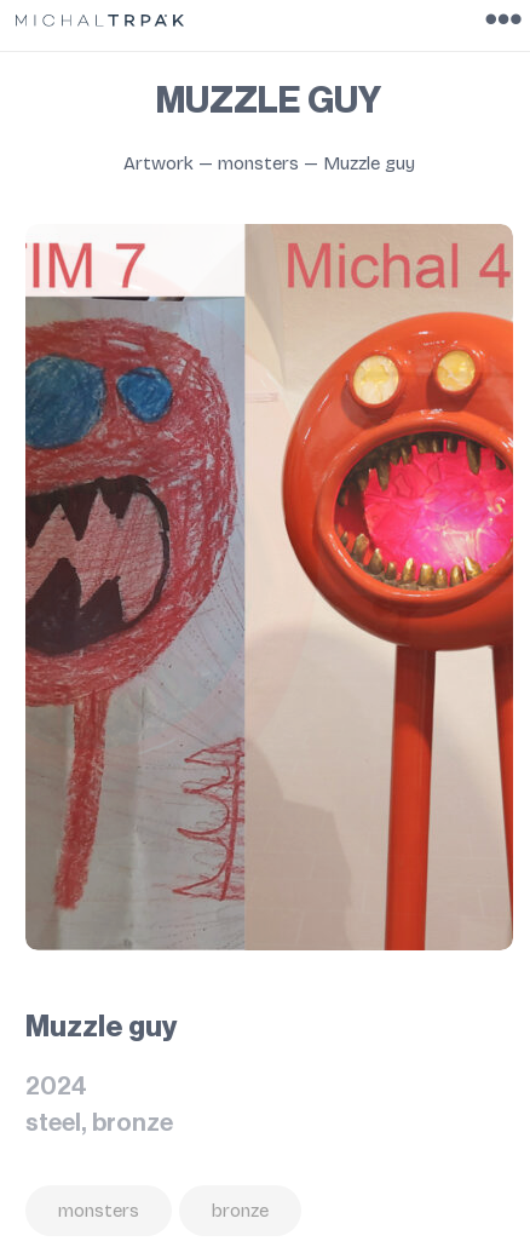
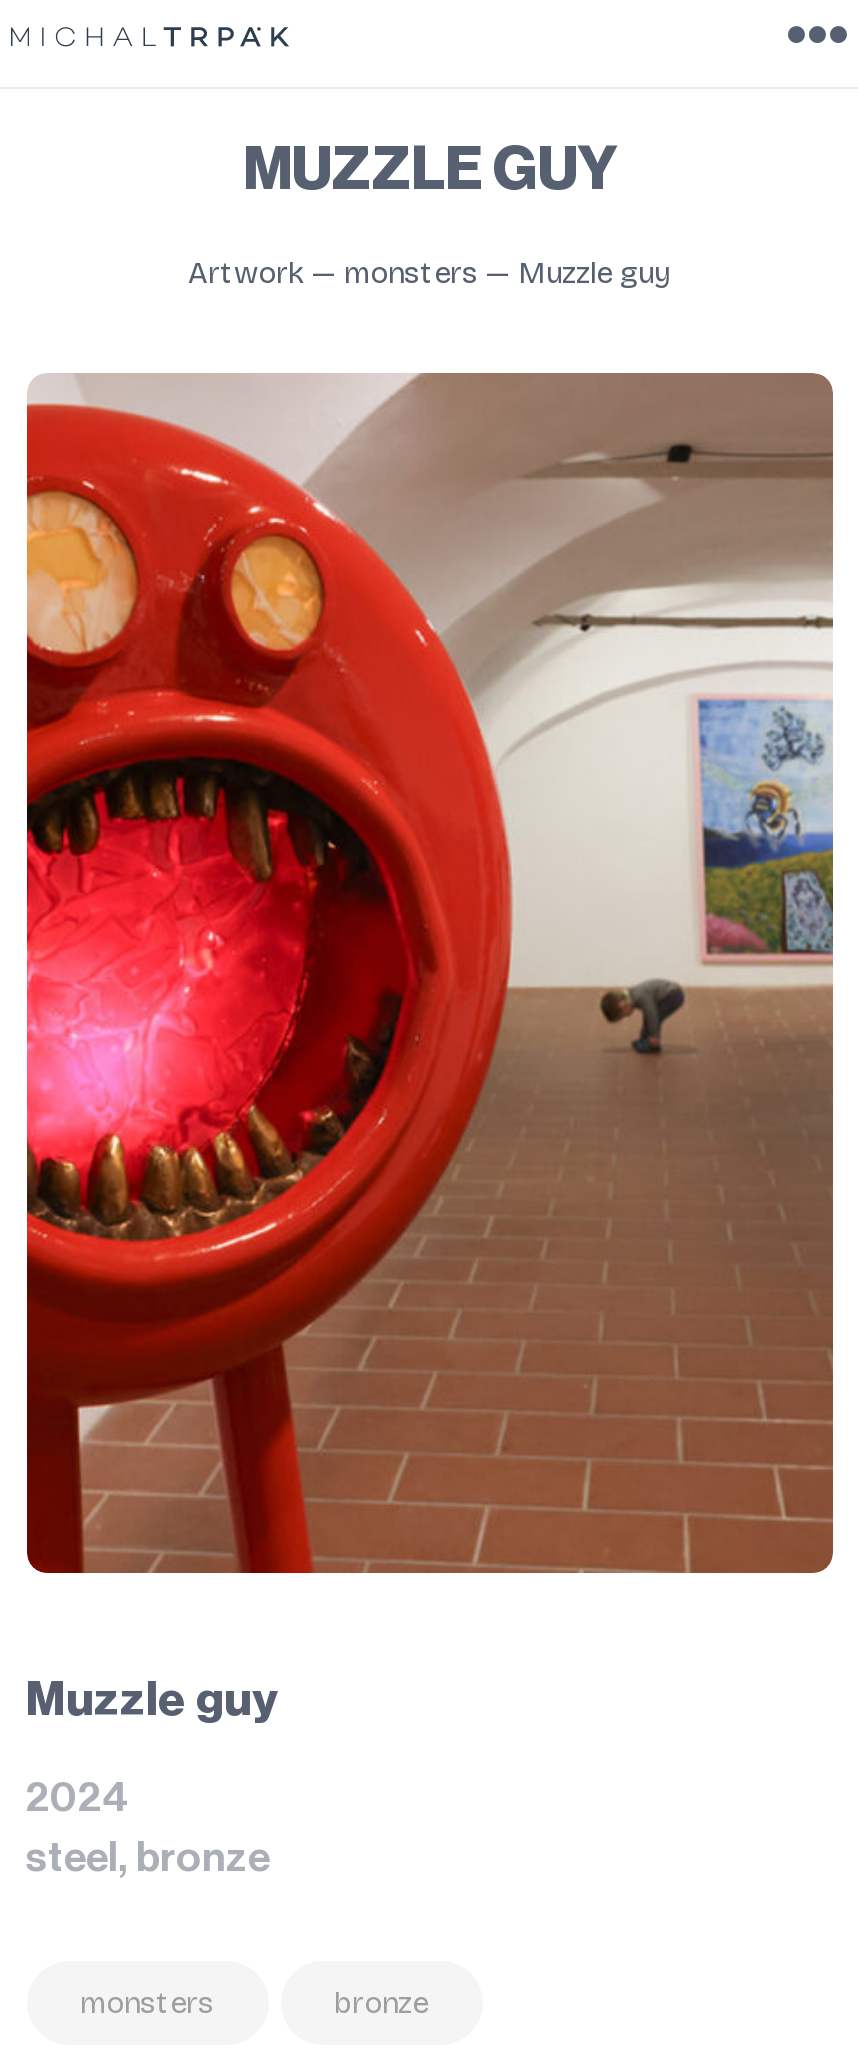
- [image]
+ [image]
